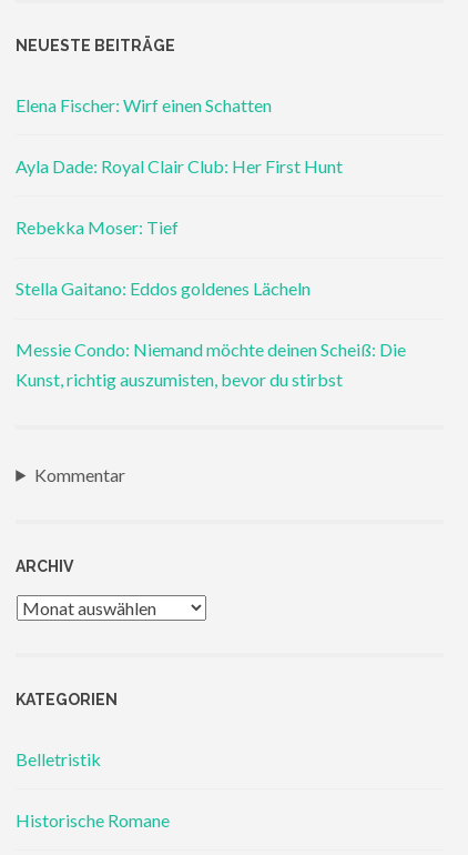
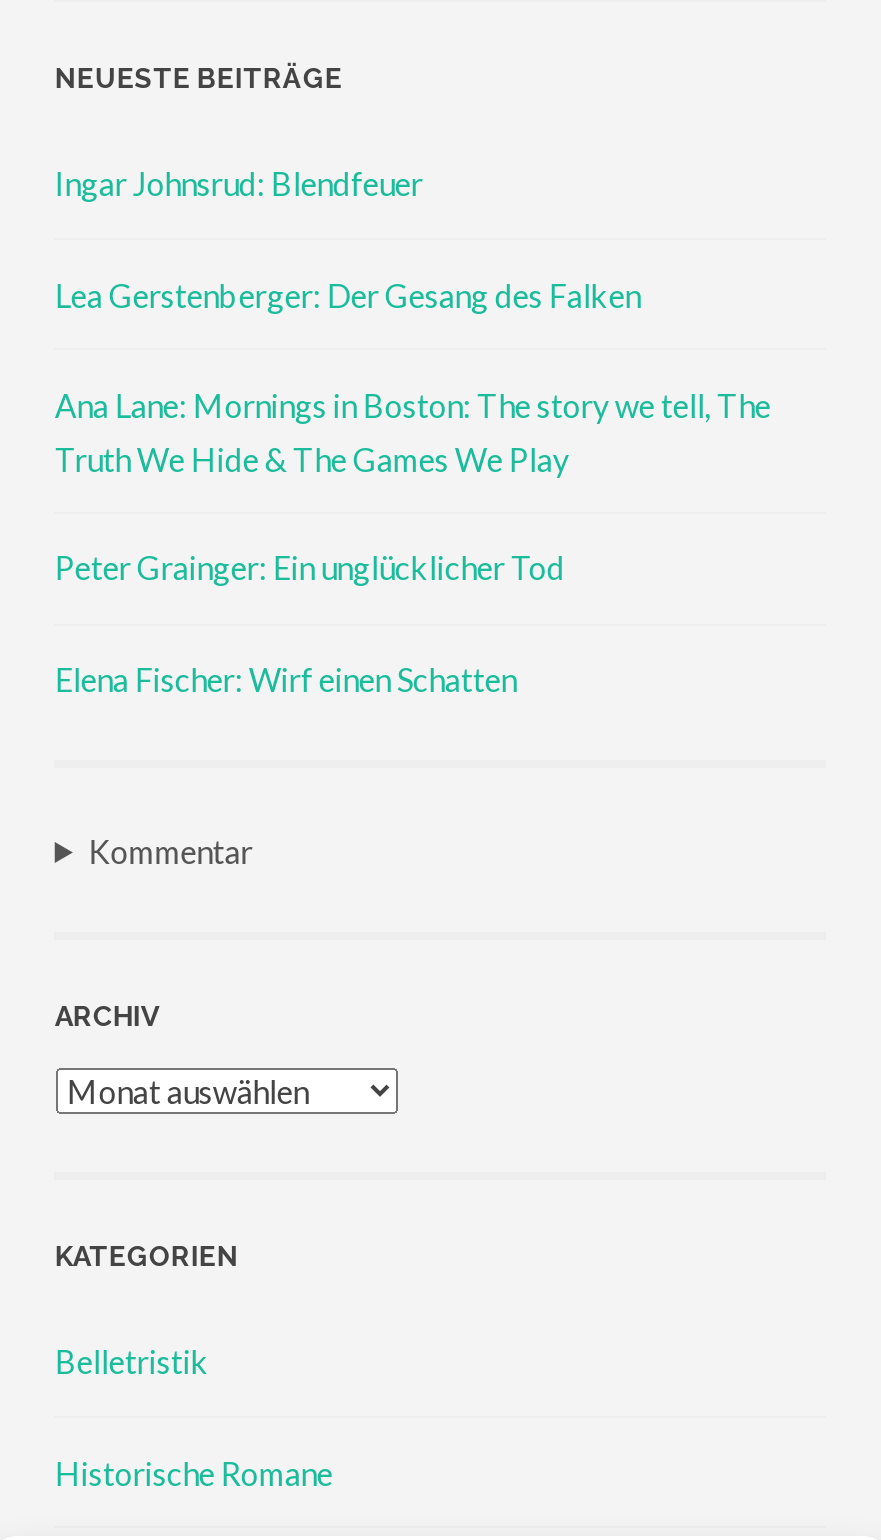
+ Ingar Johnsrud: Blendfeuer
+ Lea Gerstenberger: Der Gesang des Falken
+ Ana Lane: Mornings in Boston: The story we tell, The
+ Truth We Hide & The Games We Play
+ Peter Grainger: Ein unglücklicher Tod

moved down: Elena Fischer: Wirf einen Schatten

- Ayla Dade: Royal Clair Club: Her First Hunt
- Rebekka Moser: Tief
- Stella Gaitano: Eddos goldenes Lächeln
- Messie Condo: Niemand möchte deinen Scheiß: Die
- Kunst, richtig auszumisten, bevor du stirbst
